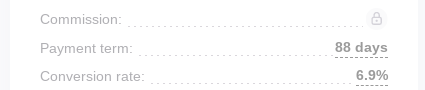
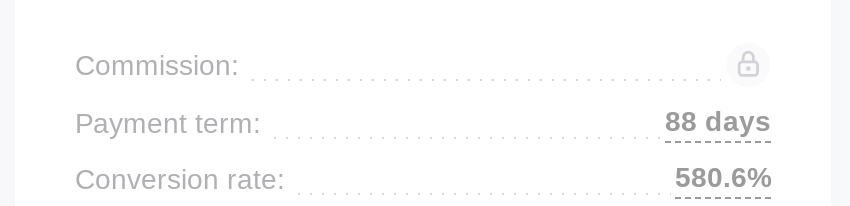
- 6.9%
+ 580.6%
